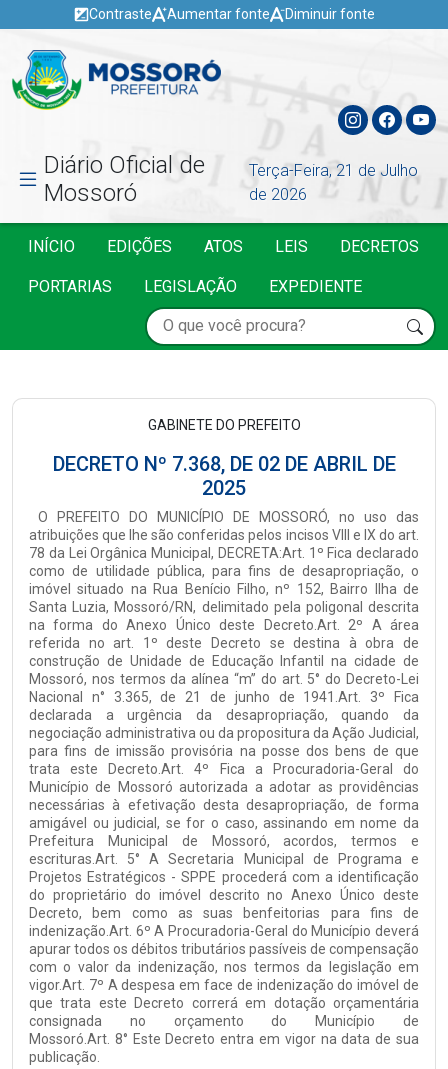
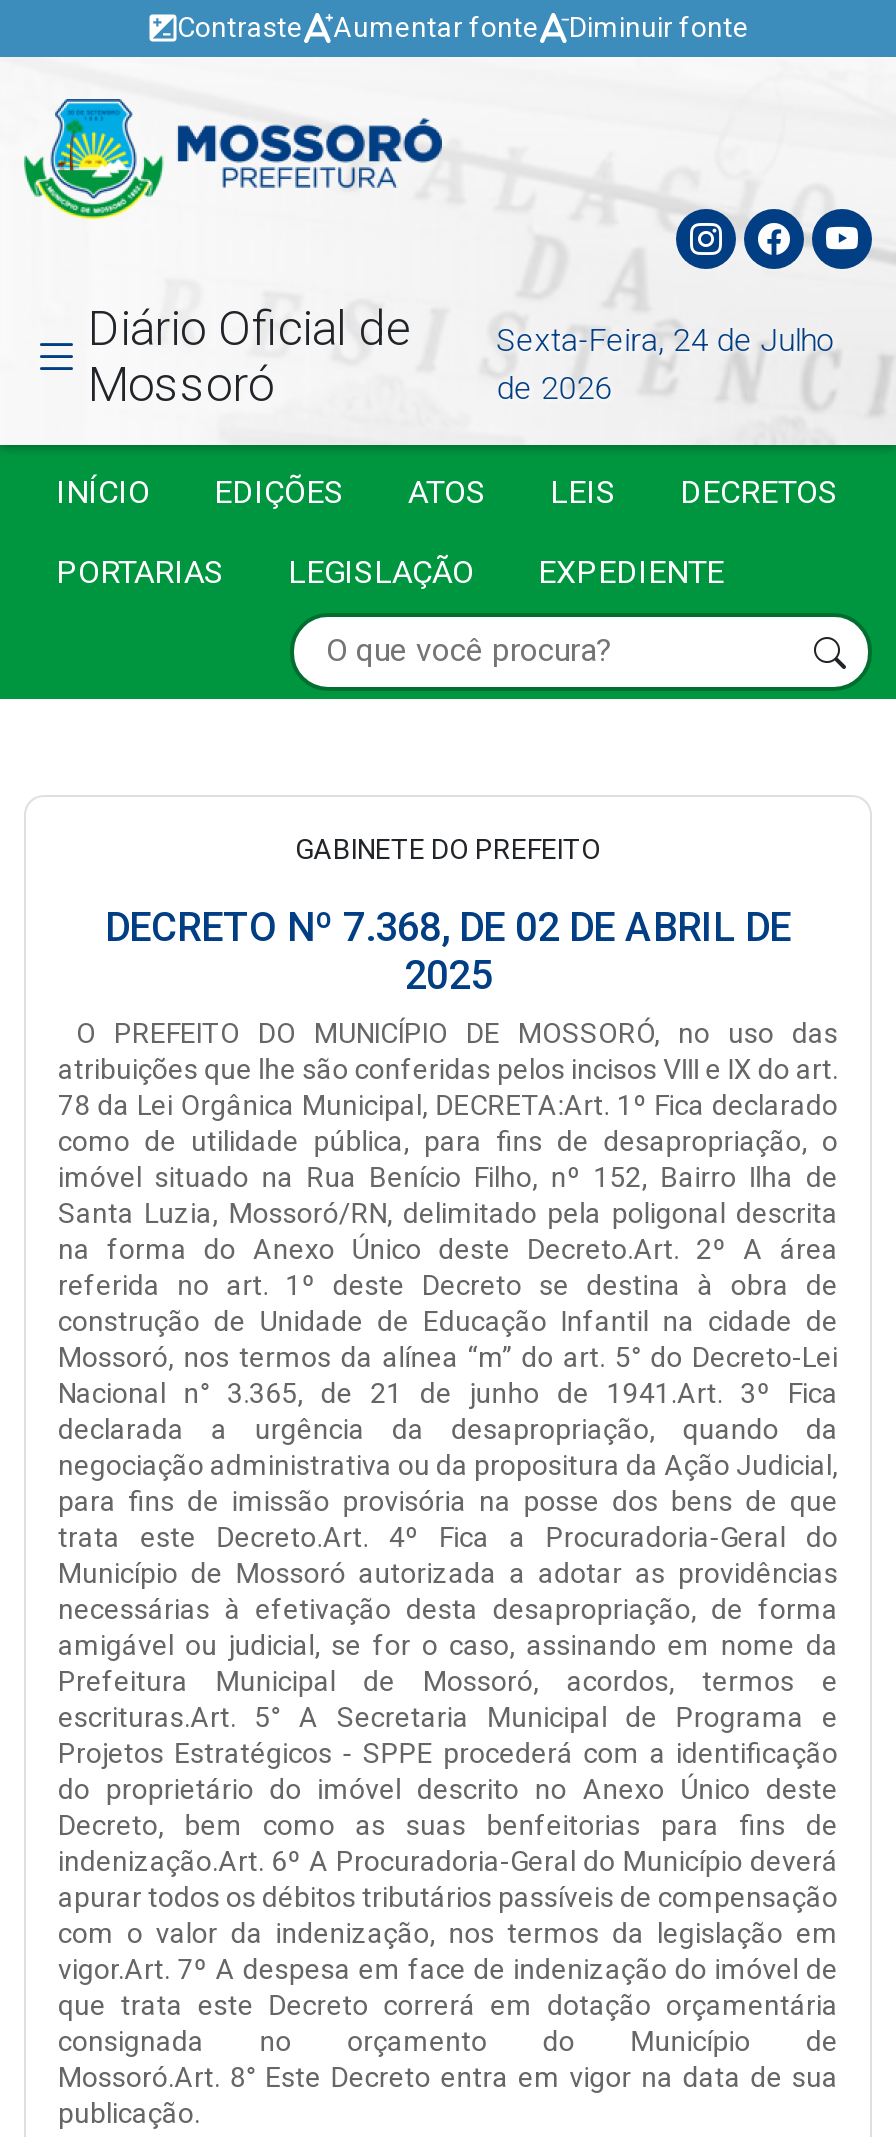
- Terça-Feira, 21 de Julho
+ Sexta-Feira, 24 de Julho
